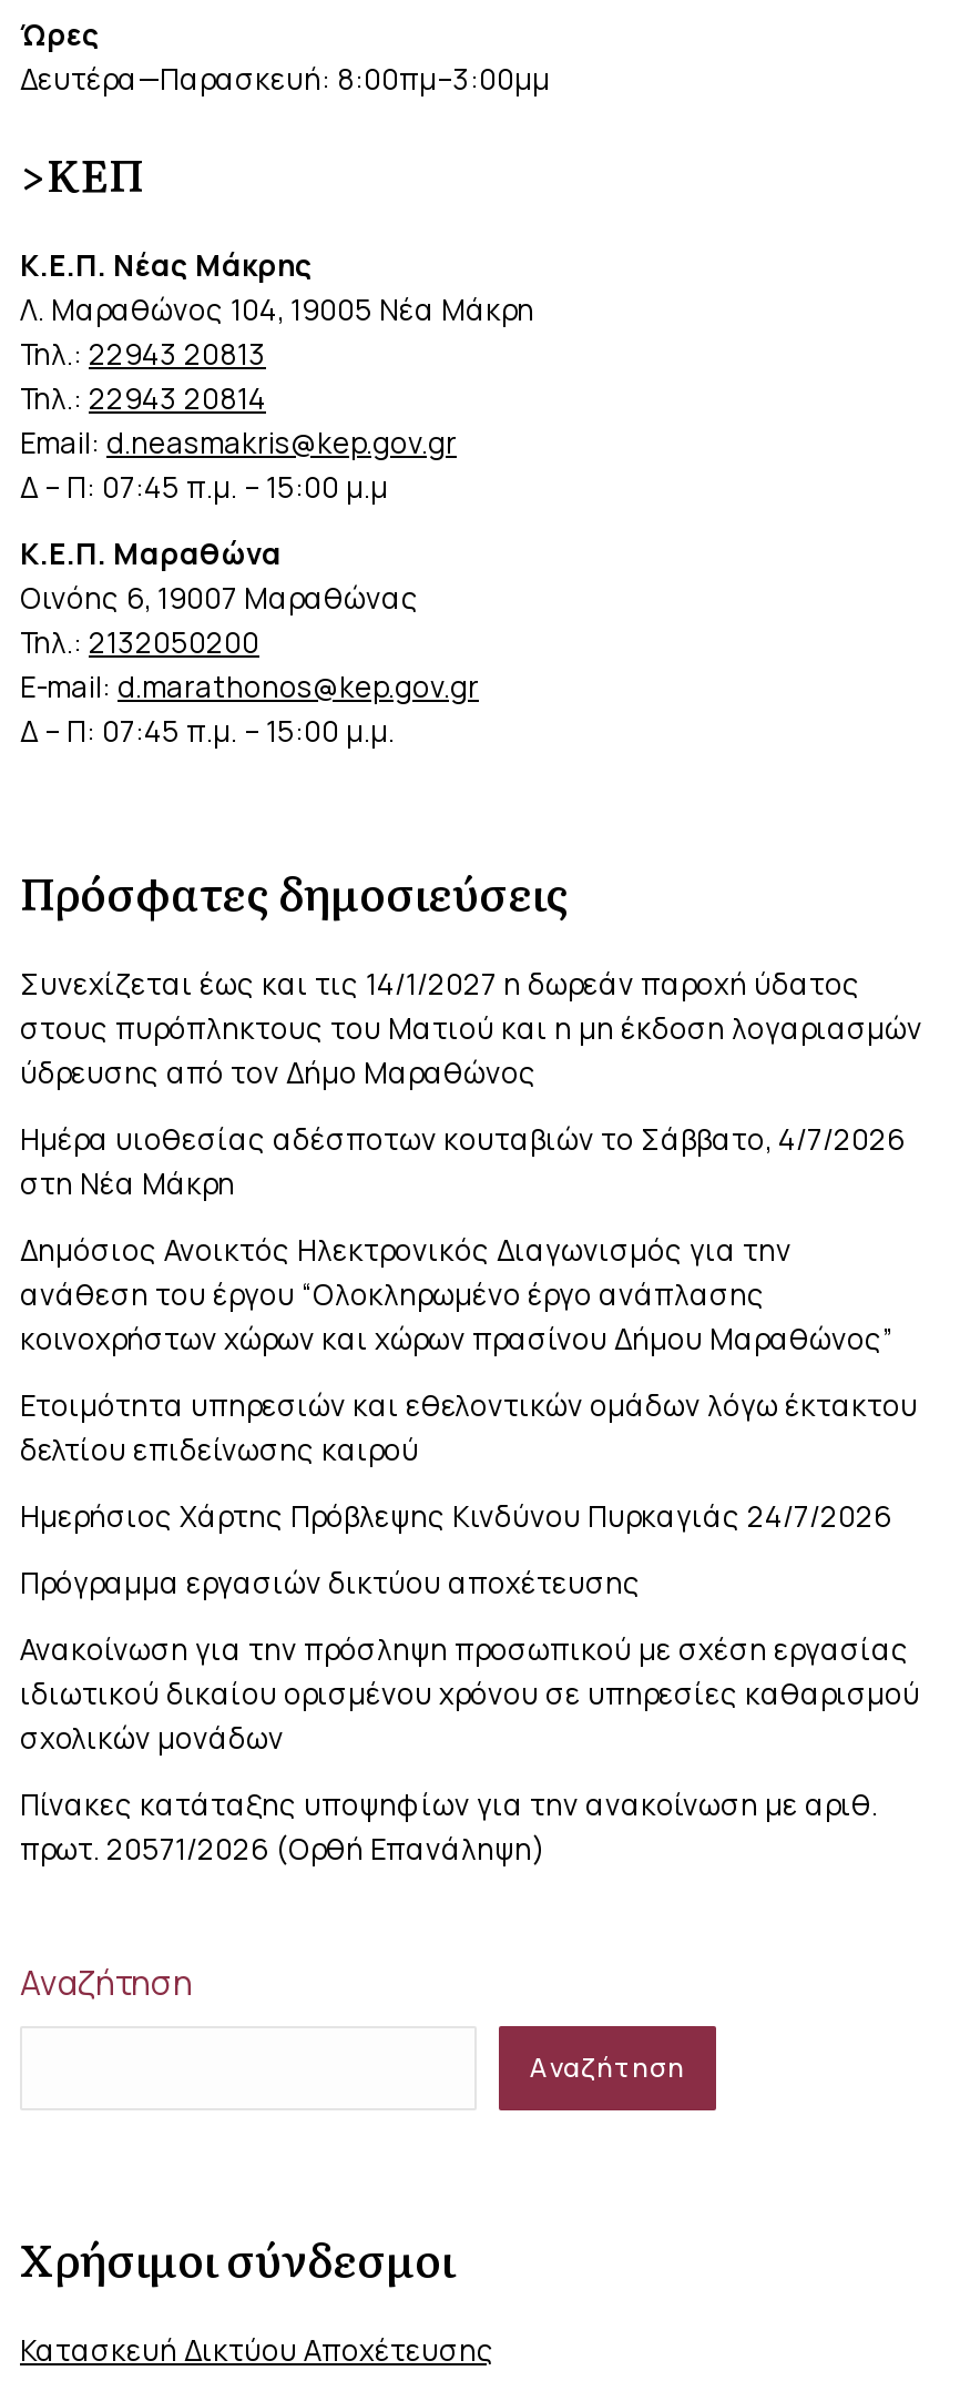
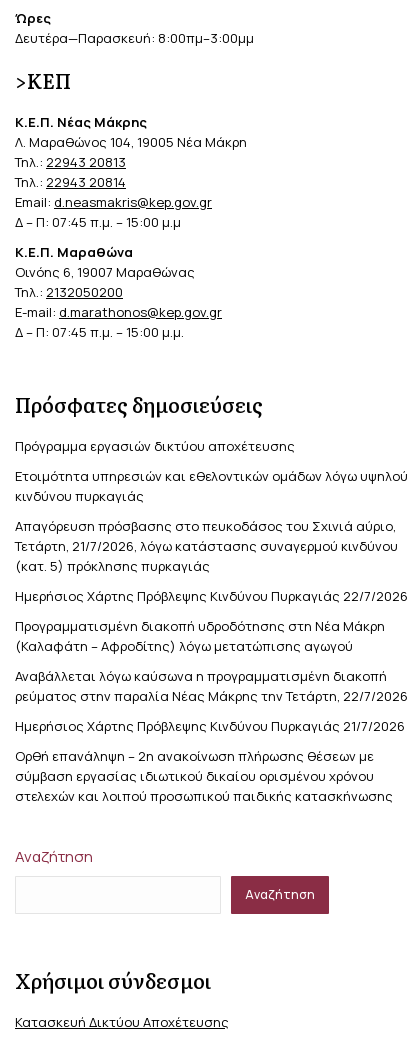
- Συνεχίζεται έως και τις 14/1/2027 η δωρεάν παροχή ύδατος
- στους πυρόπληκτους του Ματιού και η μη έκδοση λογαριασμών
- ύδρευσης από τον Δήμο Μαραθώνος
- Ημέρα υιοθεσίας αδέσποτων κουταβιών το Σάββατο, 4/7/2026
- στη Νέα Μάκρη
- Δημόσιος Ανοικτός Ηλεκτρονικός Διαγωνισμός για την
- ανάθεση του έργου “Ολοκληρωμένο έργο ανάπλασης
- κοινοχρήστων χώρων και χώρων πρασίνου Δήμου Μαραθώνος”
- Ετοιμότητα υπηρεσιών και εθελοντικών ομάδων λόγω έκτακτου
- δελτίου επιδείνωσης καιρού
- Ημερήσιος Χάρτης Πρόβλεψης Κινδύνου Πυρκαγιάς 24/7/2026

moved up: Πρόγραμμα εργασιών δικτύου αποχέτευσης

- Ανακοίνωση για την πρόσληψη προσωπικού με σχέση εργασίας
- ιδιωτικού δικαίου ορισμένου χρόνου σε υπηρεσίες καθαρισμού
- σχολικών μονάδων
- Πίνακες κατάταξης υποψηφίων για την ανακοίνωση με αριθ.
- πρωτ. 20571/2026 (Ορθή Επανάληψη)
+ Ετοιμότητα υπηρεσιών και εθελοντικών ομάδων λόγω υψηλού
+ κινδύνου πυρκαγιάς
+ Απαγόρευση πρόσβασης στο πευκοδάσος του Σχινιά αύριο,
+ Τετάρτη, 21/7/2026, λόγω κατάστασης συναγερμού κινδύνου
+ (κατ. 5) πρόκλησης πυρκαγιάς
+ Ημερήσιος Χάρτης Πρόβλεψης Κινδύνου Πυρκαγιάς 22/7/2026
+ Προγραμματισμένη διακοπή υδροδότησης στη Νέα Μάκρη
+ (Καλαφάτη – Αφροδίτης) λόγω μετατώπισης αγωγού
+ Αναβάλλεται λόγω καύσωνα η προγραμματισμένη διακοπή
+ ρεύματος στην παραλία Νέας Μάκρης την Τετάρτη, 22/7/2026
+ Ημερήσιος Χάρτης Πρόβλεψης Κινδύνου Πυρκαγιάς 21/7/2026
+ Ορθή επανάληψη – 2η ανακοίνωση πλήρωσης θέσεων με
+ σύμβαση εργασίας ιδιωτικού δικαίου ορισμένου χρόνου
+ στελεχών και λοιπού προσωπικού παιδικής κατασκήνωσης
